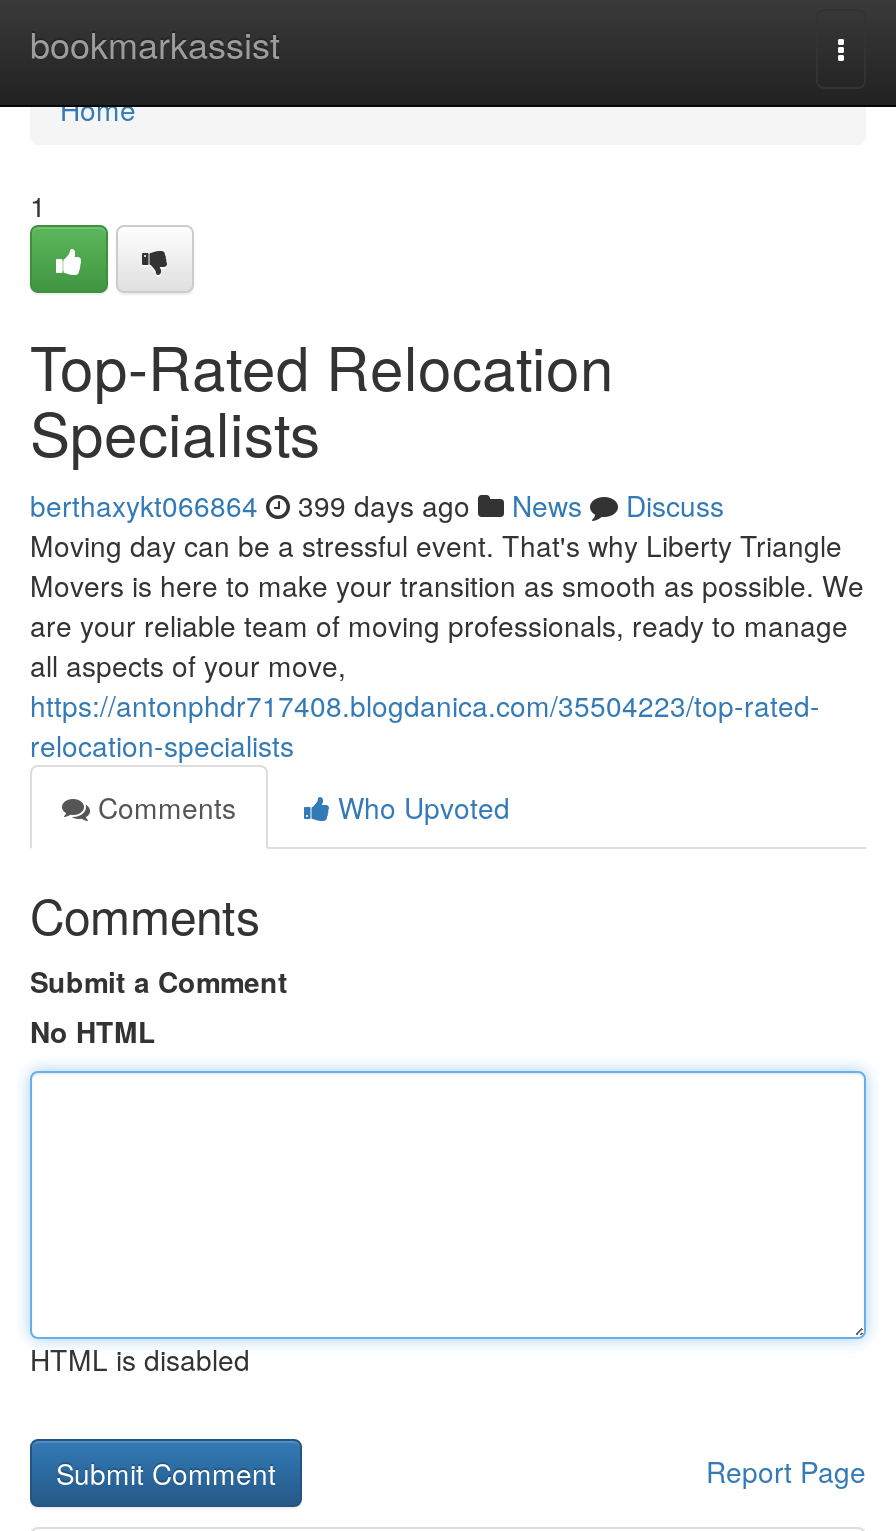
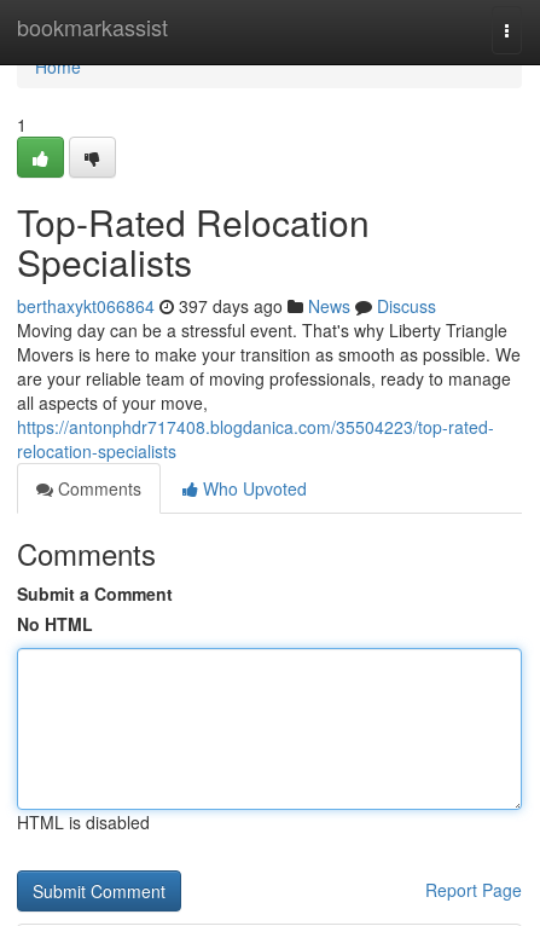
- berthaxykt066864 399 days ago News Discuss
+ berthaxykt066864 397 days ago News Discuss
